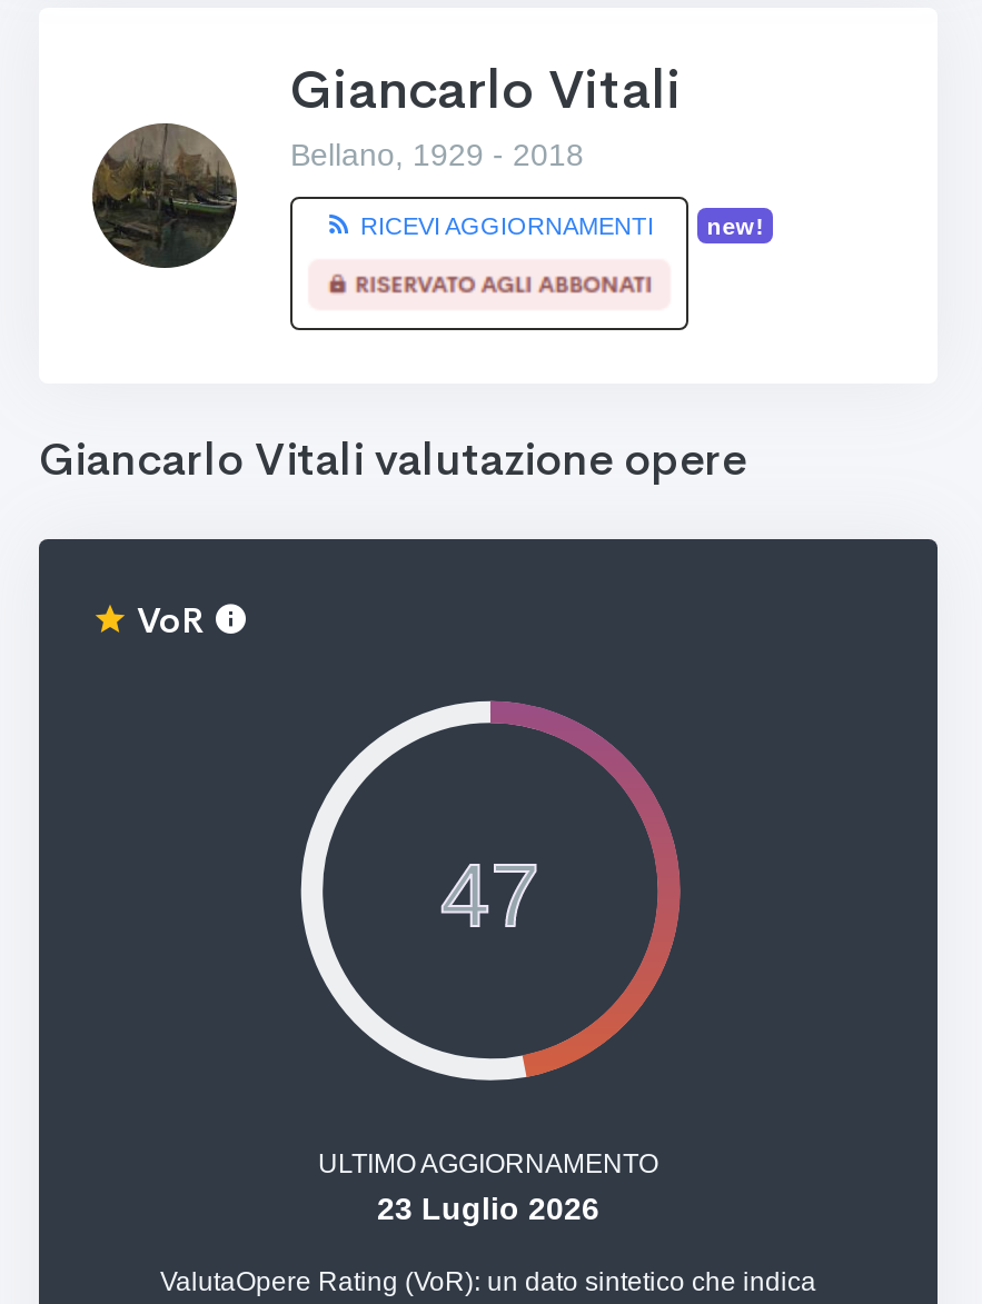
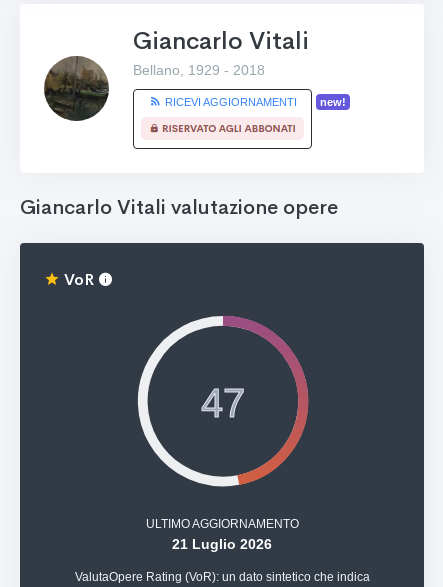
- 23 Luglio 2026
+ 21 Luglio 2026
